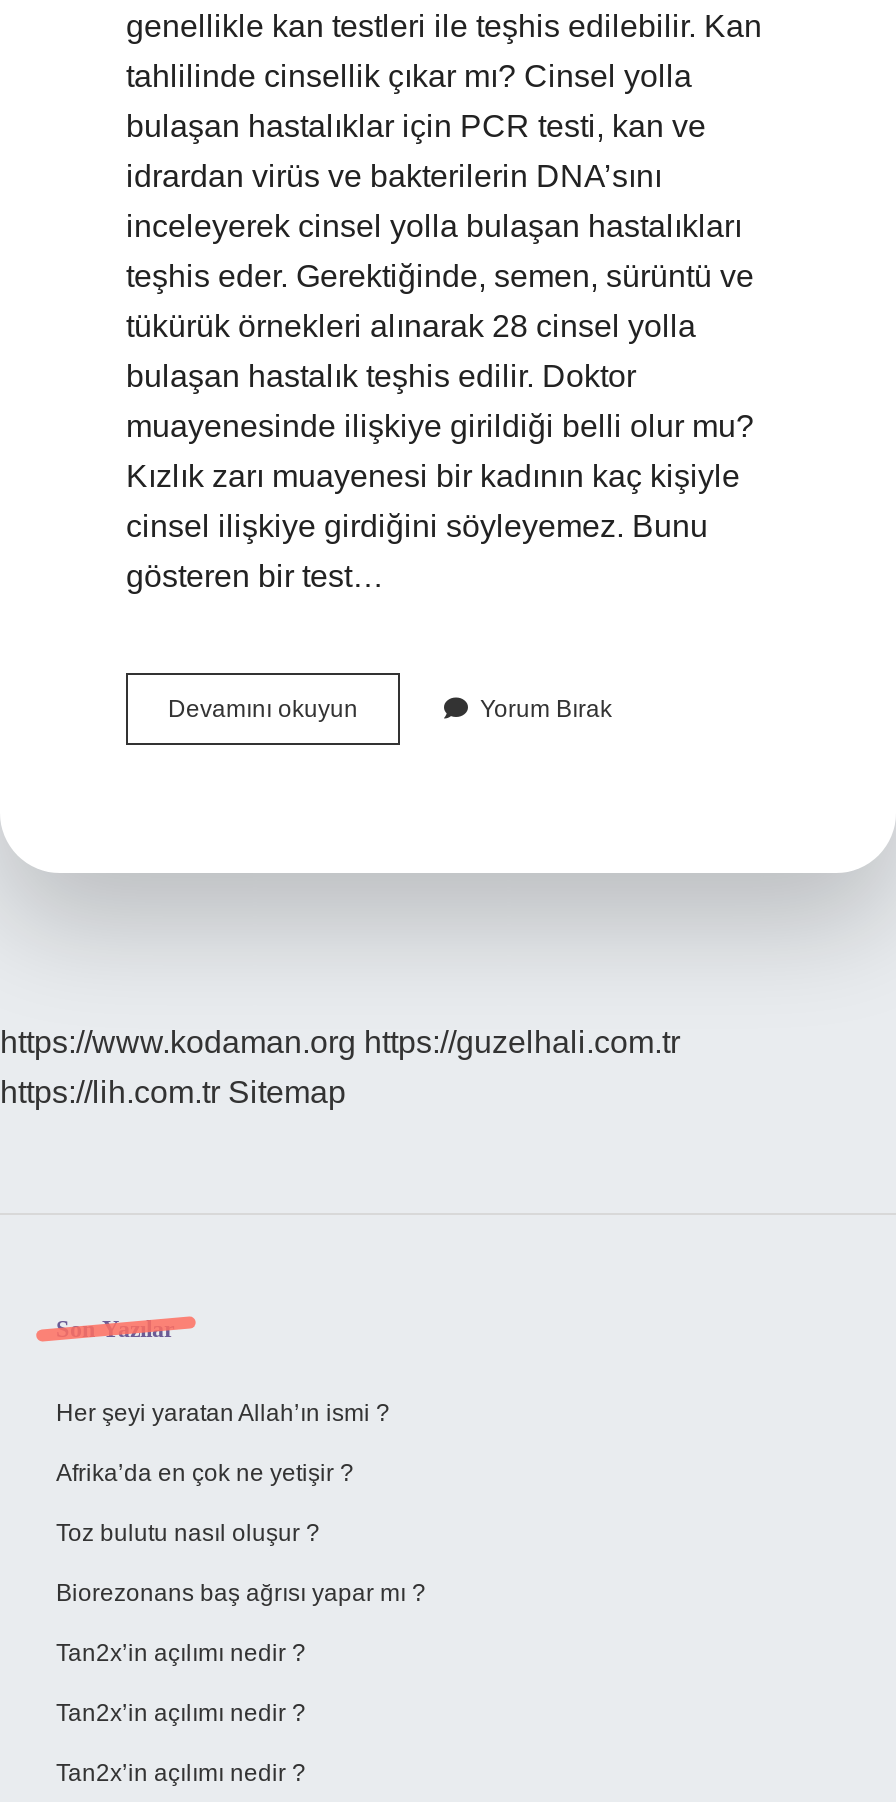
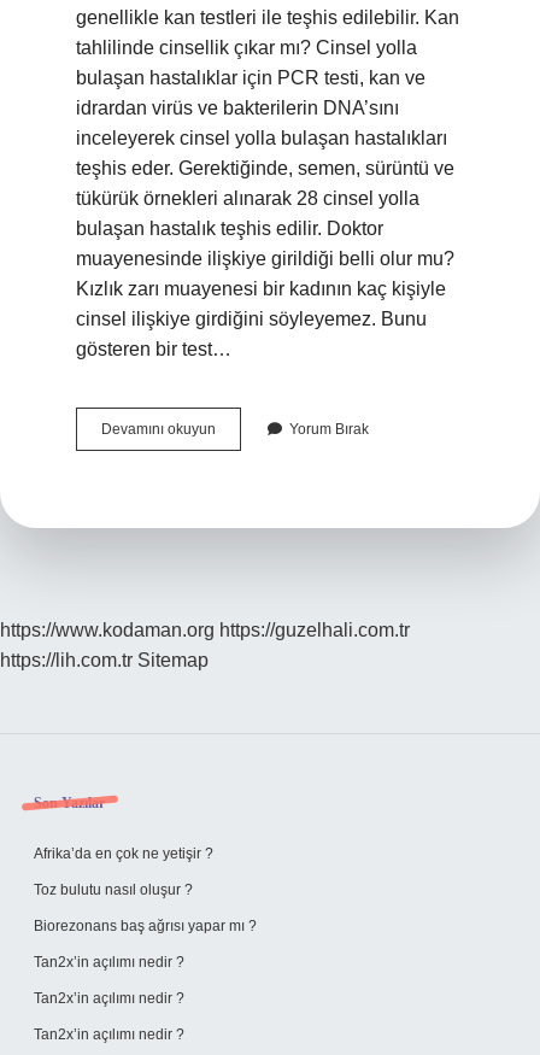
- Her şeyi yaratan Allah’ın ismi ?
